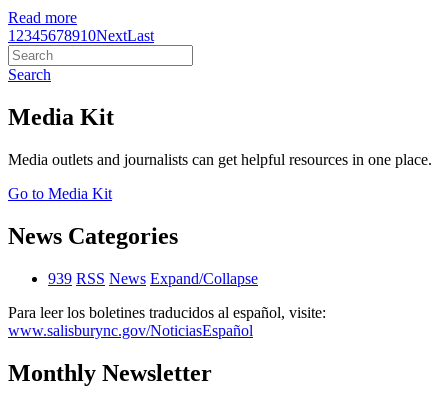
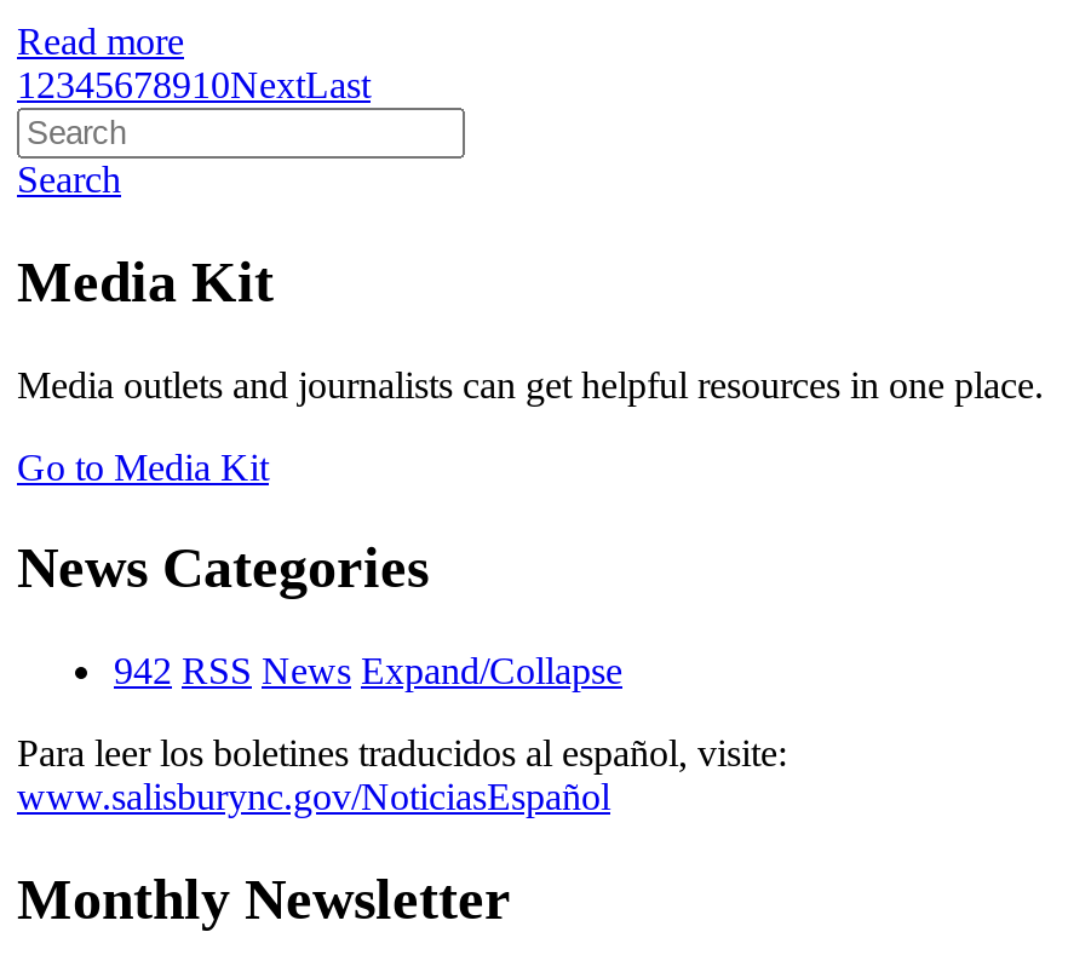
- 939 RSS News Expand/Collapse
+ 942 RSS News Expand/Collapse
